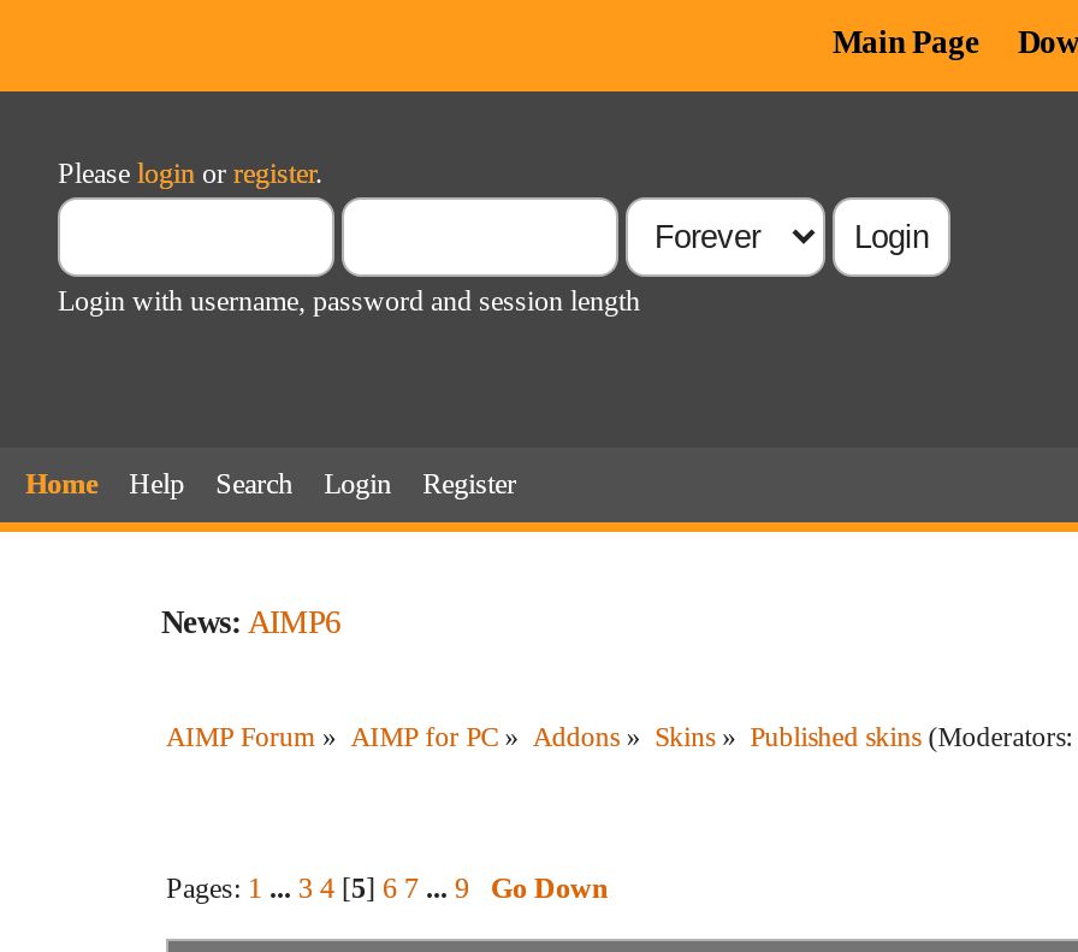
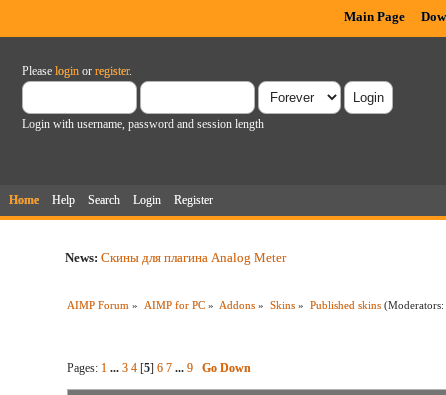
- News: AIMP6
+ News: Скины для плагина Analog Meter
